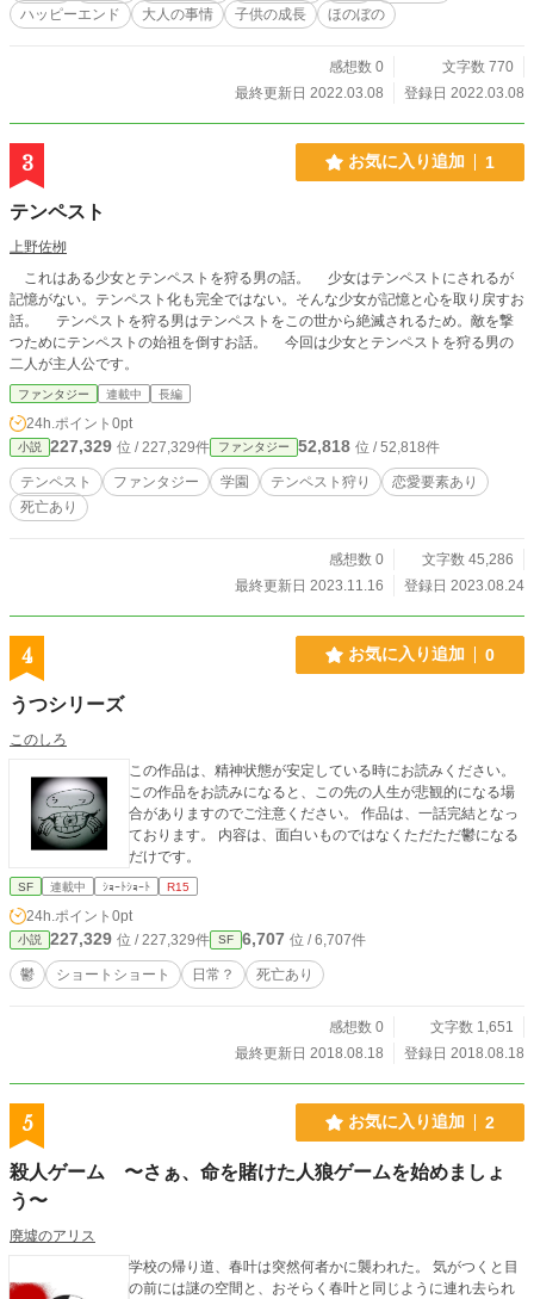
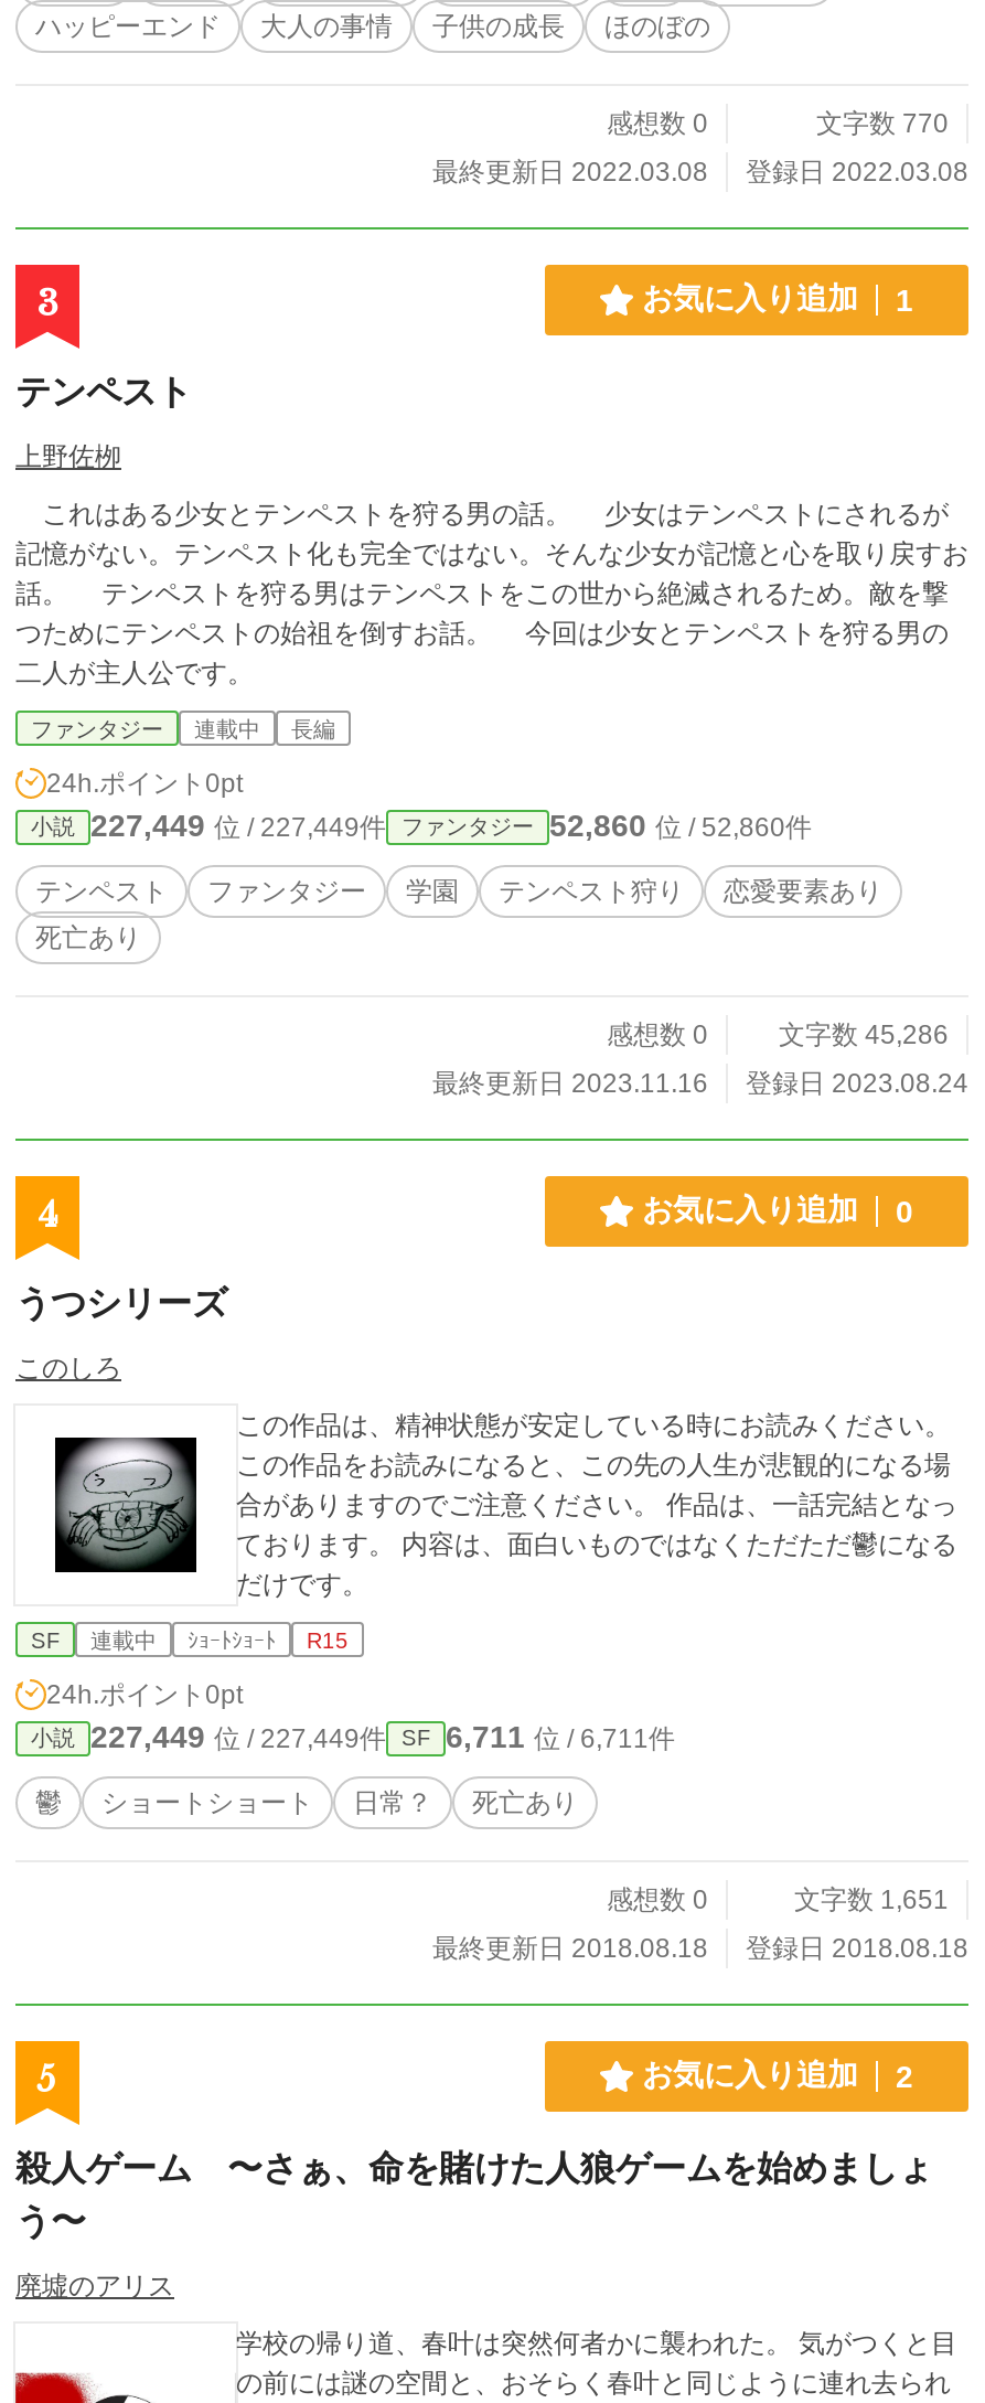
- 227,329位 / 227,329件
+ 227,449位 / 227,449件

- 52,818位 / 52,818件
+ 52,860位 / 52,860件

- 227,329位 / 227,329件
+ 227,449位 / 227,449件

- 6,707位 / 6,707件
+ 6,711位 / 6,711件
